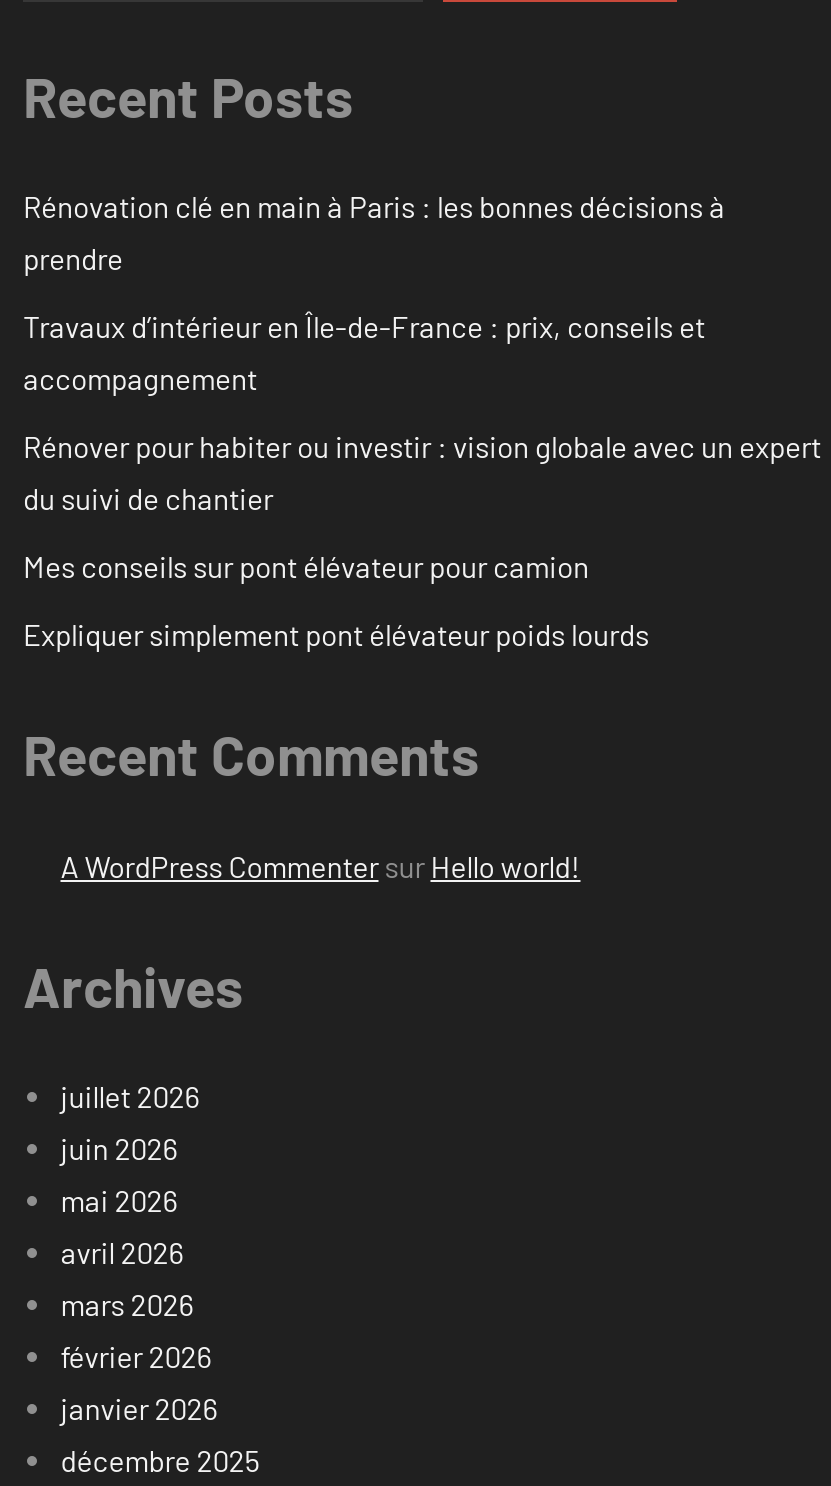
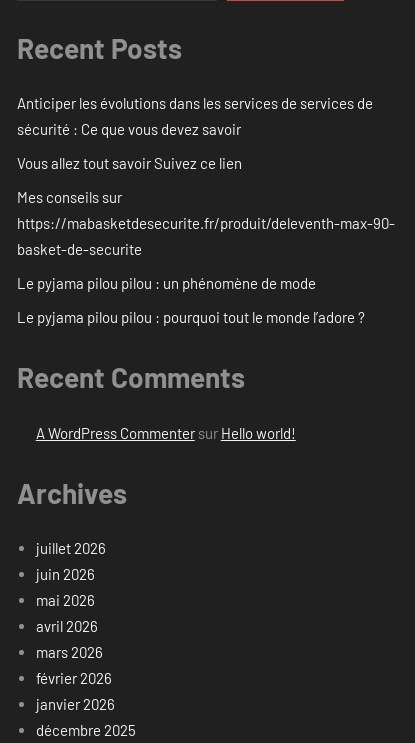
- Rénovation clé en main à Paris : les bonnes décisions à
- prendre
+ Anticiper les évolutions dans les services de services de
+ sécurité : Ce que vous devez savoir

- Travaux d’intérieur en Île-de-France : prix, conseils et
- accompagnement
+ Vous allez tout savoir Suivez ce lien

- Rénover pour habiter ou investir : vision globale avec un expert
- du suivi de chantier
+ Mes conseils sur
+ https://mabasketdesecurite.fr/produit/deleventh-max-90-
+ basket-de-securite

- Mes conseils sur pont élévateur pour camion
+ Le pyjama pilou pilou : un phénomène de mode

- Expliquer simplement pont élévateur poids lourds
+ Le pyjama pilou pilou : pourquoi tout le monde l’adore ?
